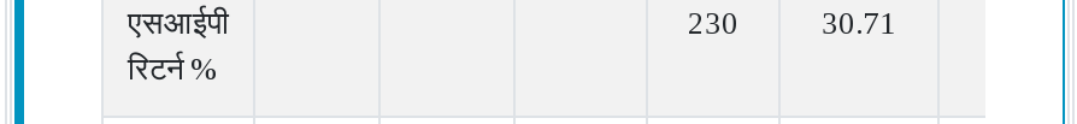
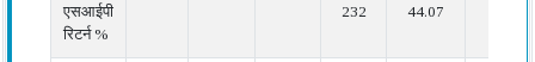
- 230
+ 232

- 30.71
+ 44.07
